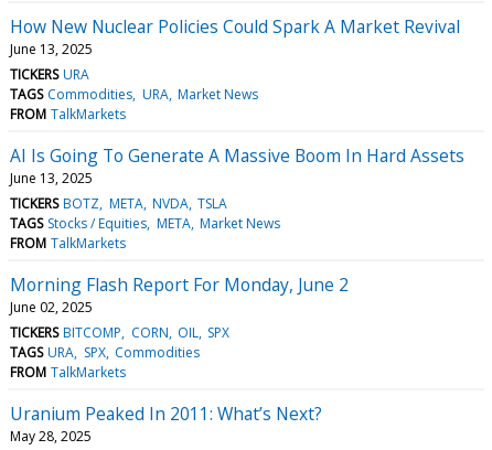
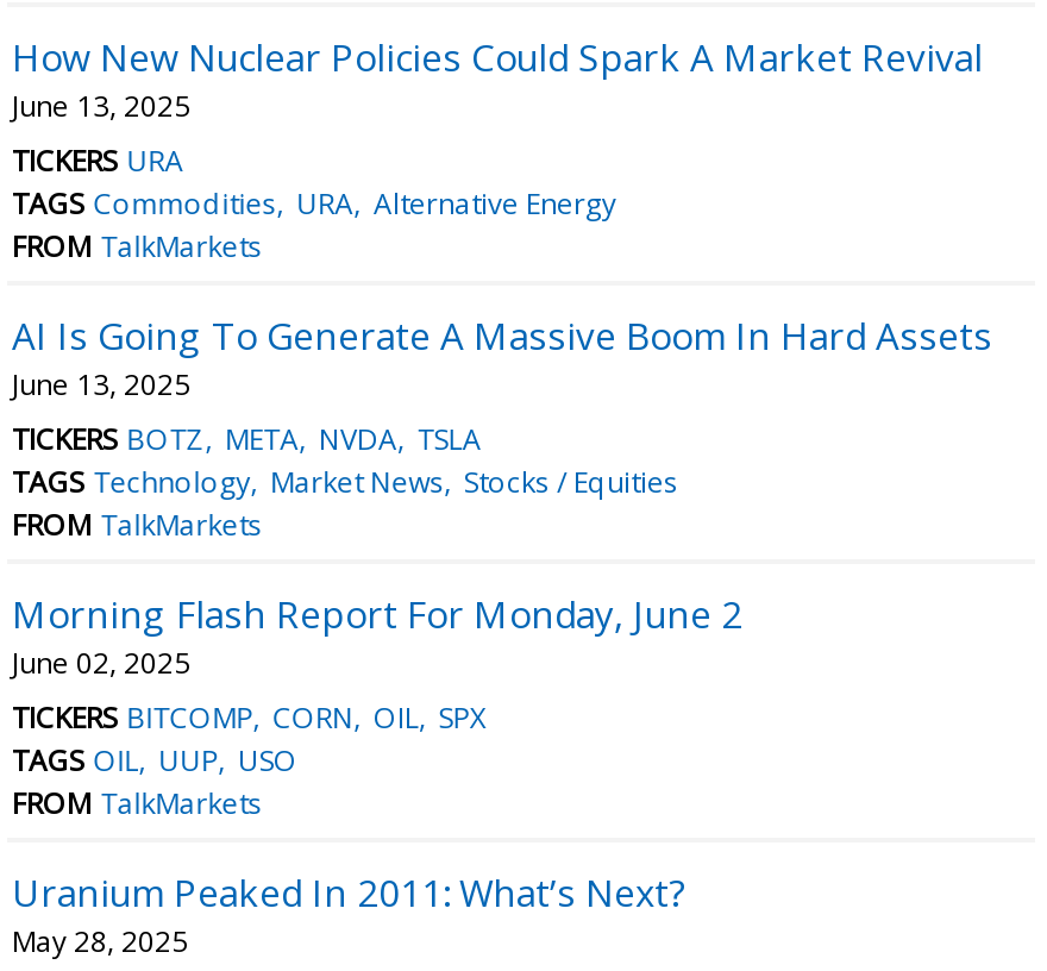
- TAGS Commodities URA Market News
+ TAGS Commodities URA Alternative Energy

- TAGS Stocks / Equities META Market News
+ TAGS Technology Market News Stocks / Equities

- TAGS URA SPX Commodities
+ TAGS OIL UUP USO
